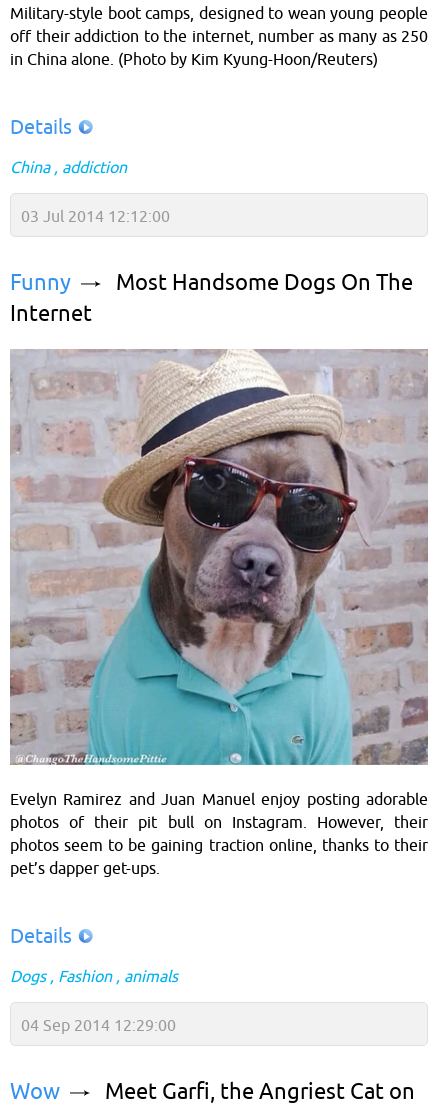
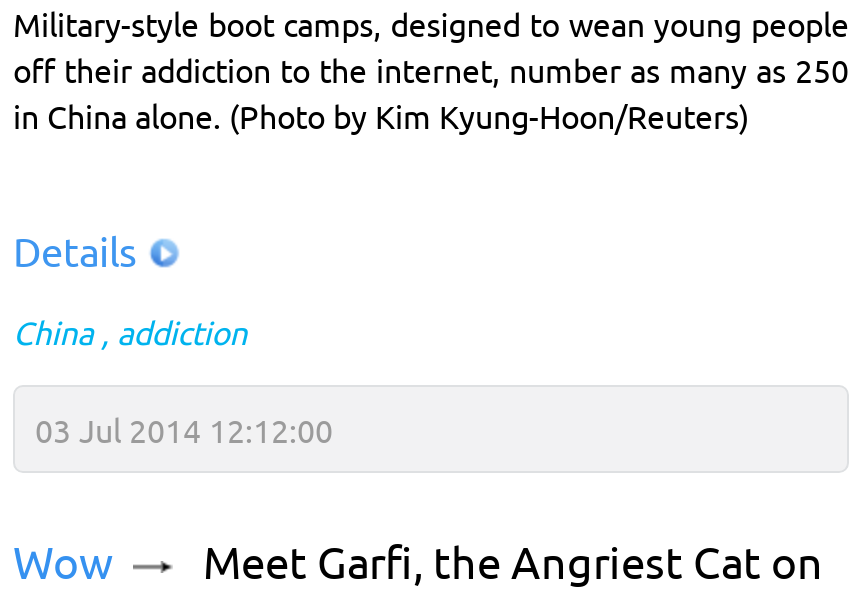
- Funny
- Most Handsome Dogs On The
- Internet

- [image]
- Evelyn Ramirez and Juan Manuel enjoy posting adorable
- photos of their pit bull on Instagram. However, their
- photos seem to be gaining traction online, thanks to their
- pet’s dapper get-ups.
- Details
- Dogs
- Fashion
- animals
- 04 Sep 2014 12:29:00
